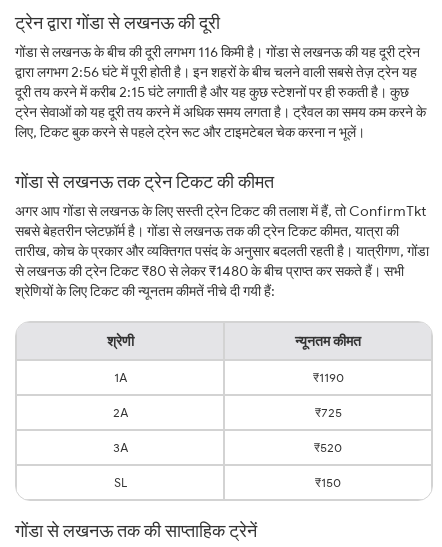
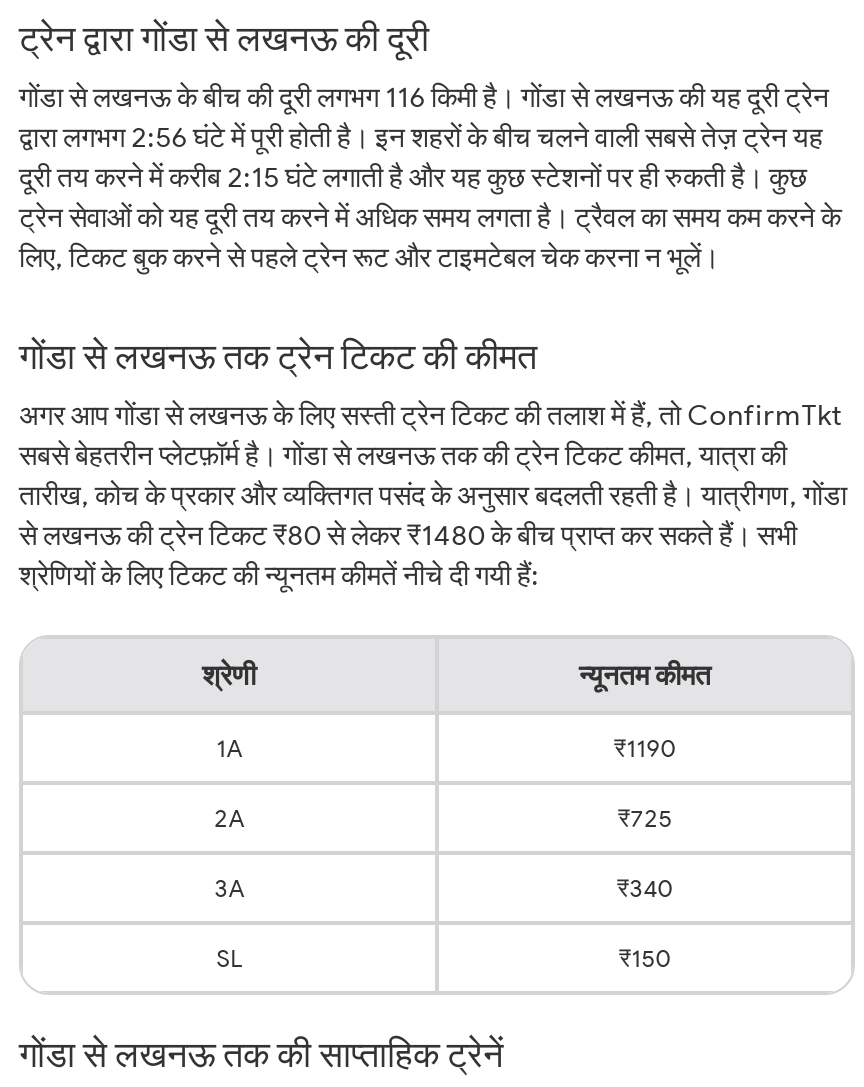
- ₹520
+ ₹340
